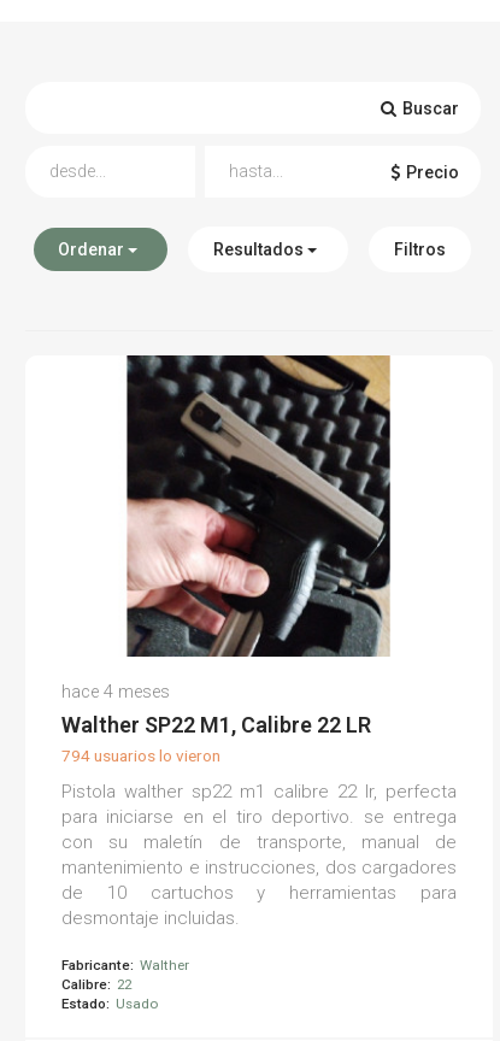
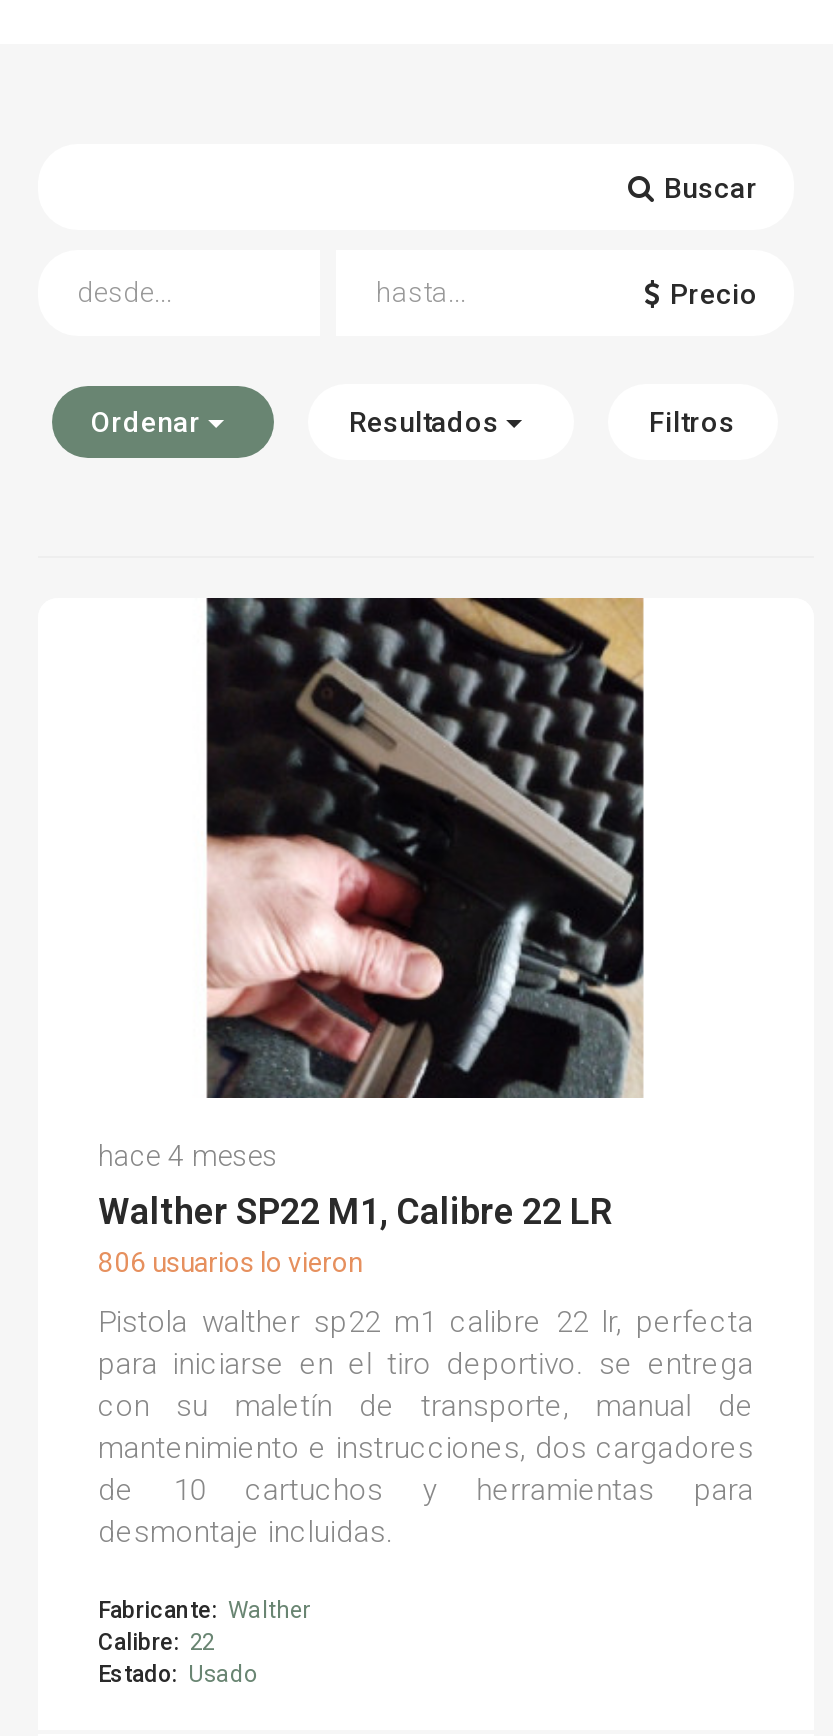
- 794 usuarios lo vieron
+ 806 usuarios lo vieron
